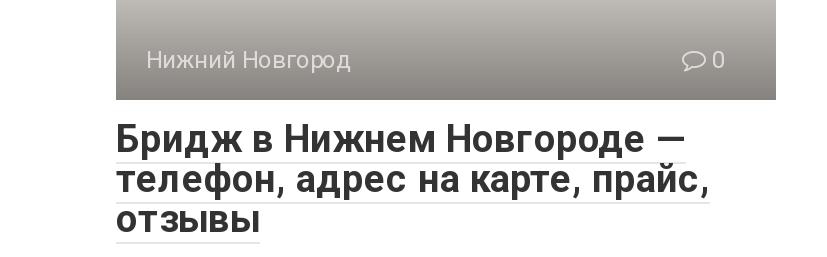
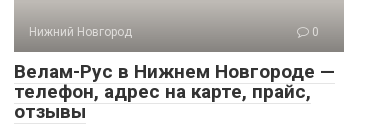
- Бридж в Нижнем Новгороде —
+ Велам-Рус в Нижнем Новгороде —
